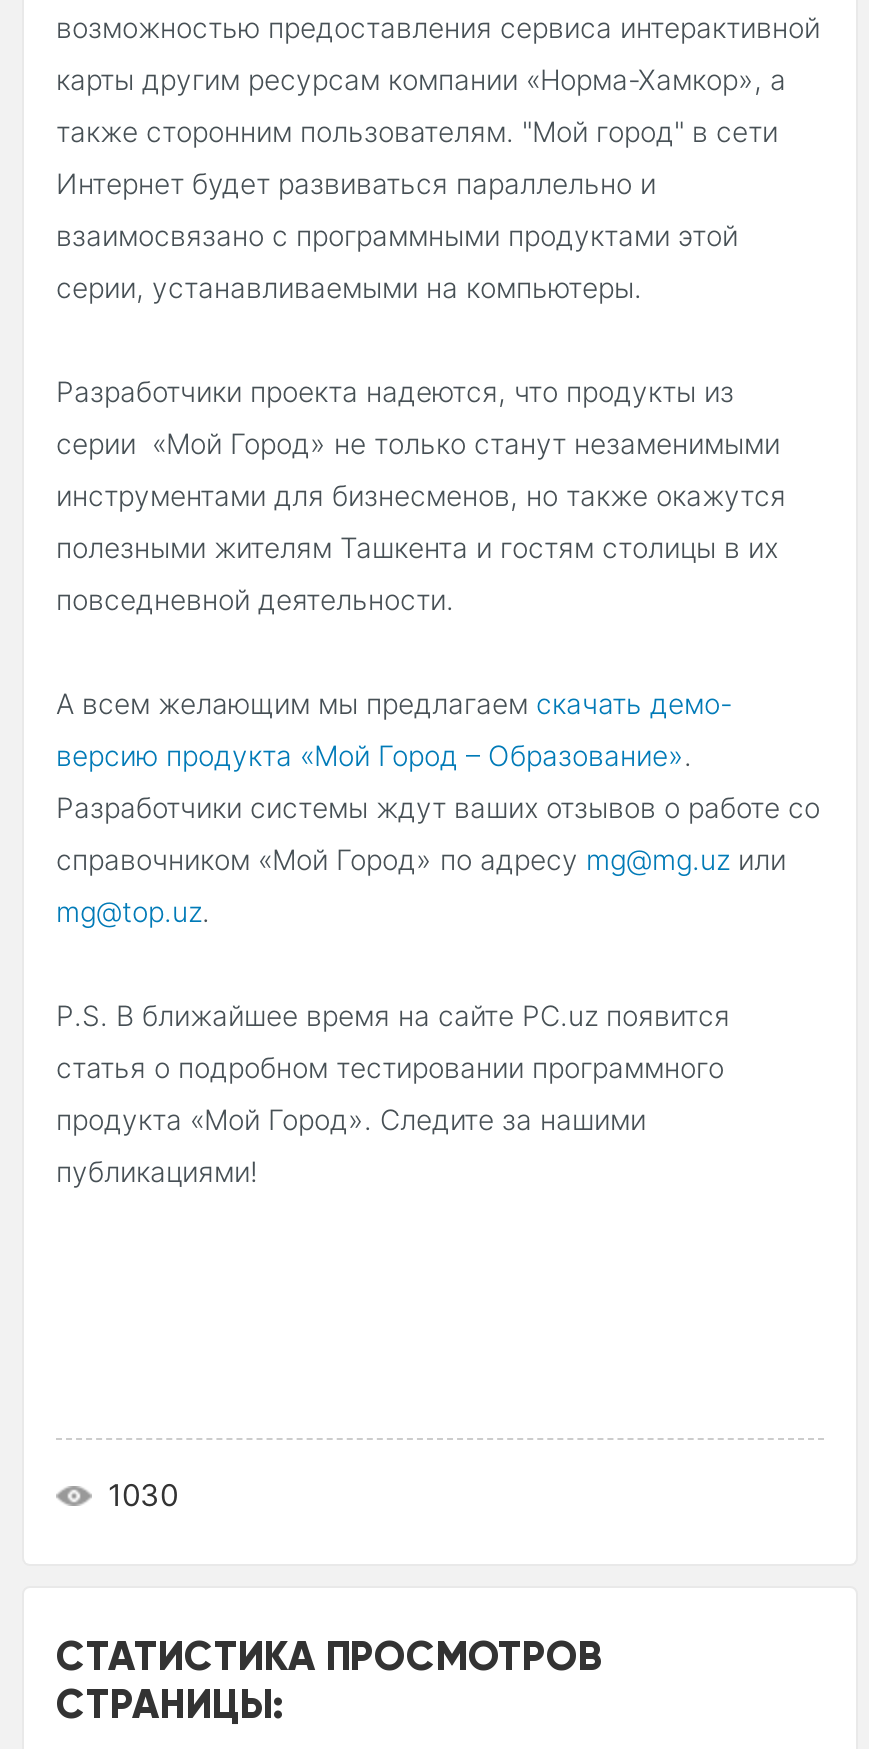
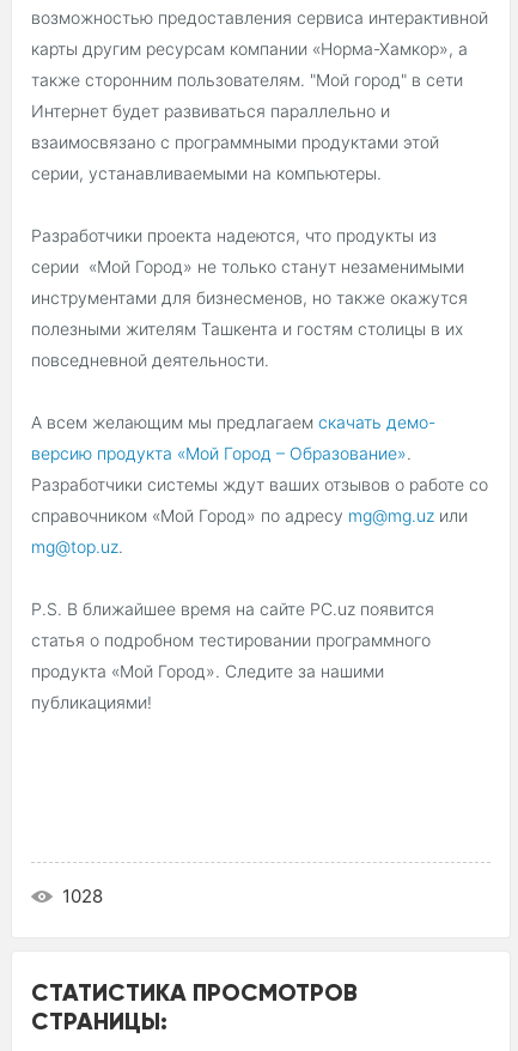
- 1030
+ 1028
